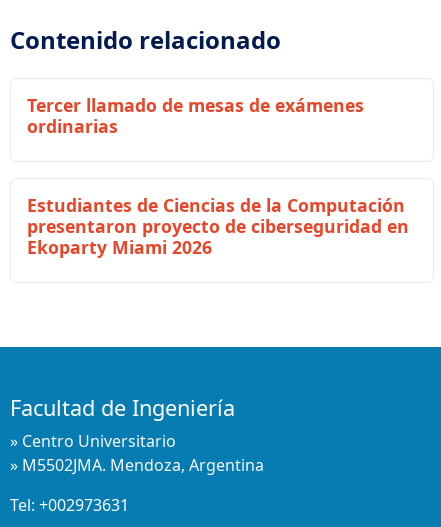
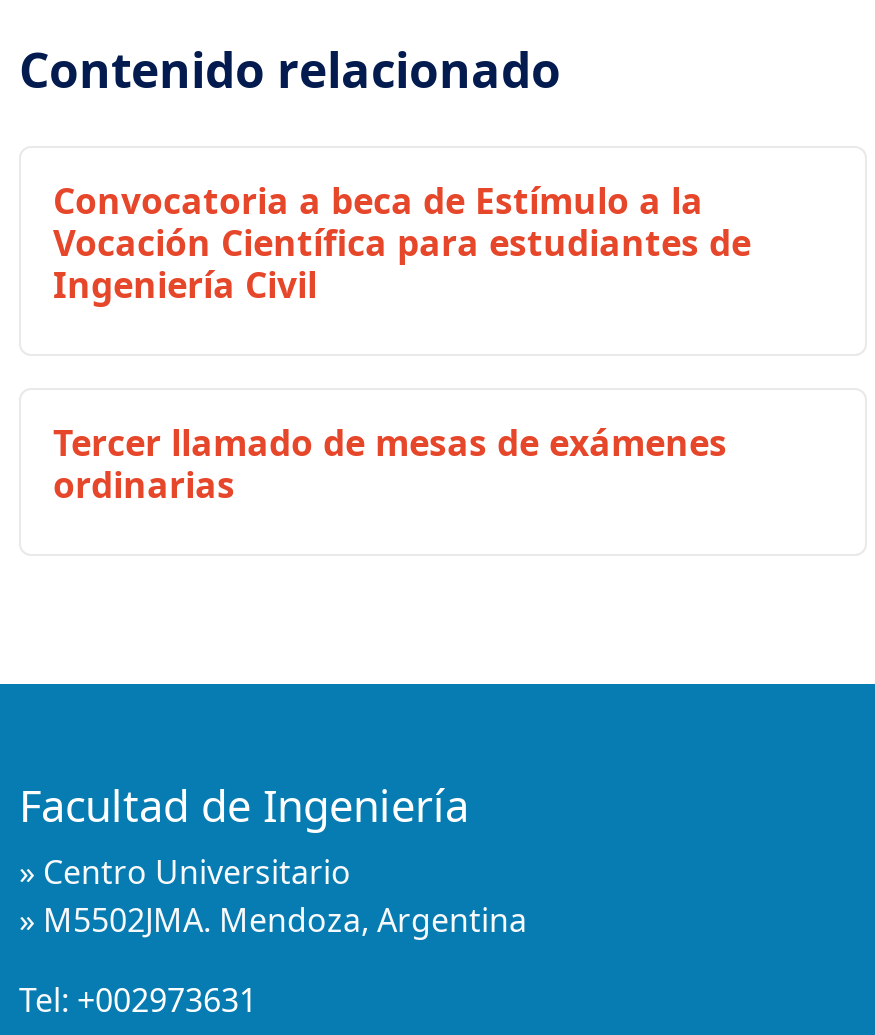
+ Convocatoria a beca de Estímulo a la
+ Vocación Científica para estudiantes de
+ Ingeniería Civil

moved down: Tercer llamado de mesas de exámenes | ordinarias

- Estudiantes de Ciencias de la Computación
- presentaron proyecto de ciberseguridad en
- Ekoparty Miami 2026
